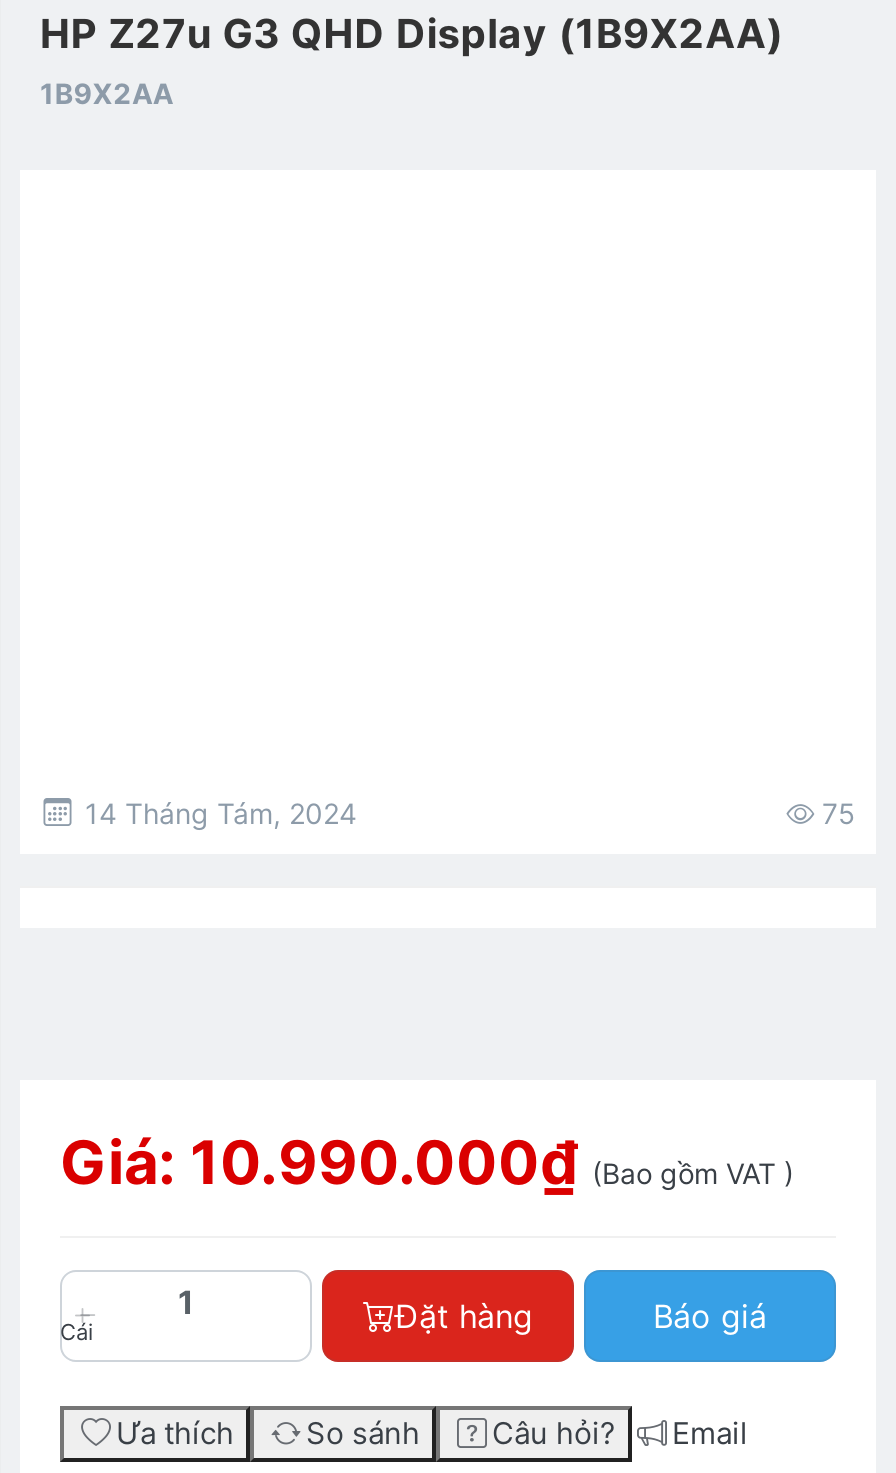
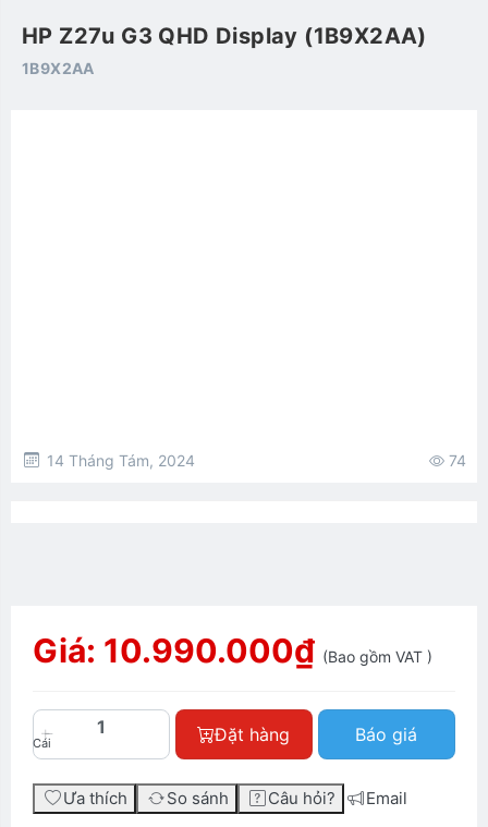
- 75
+ 74
